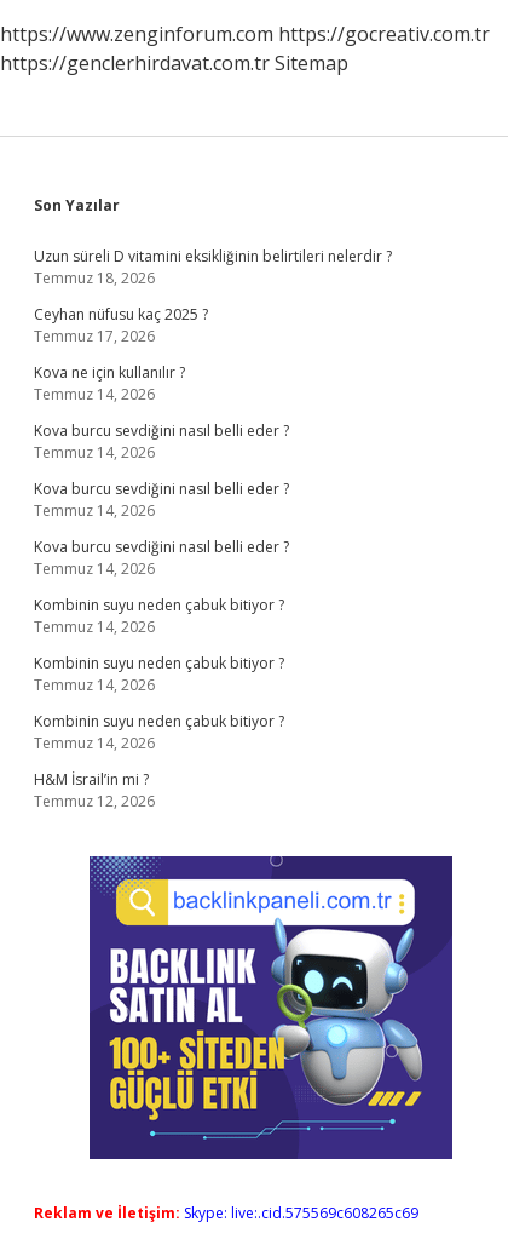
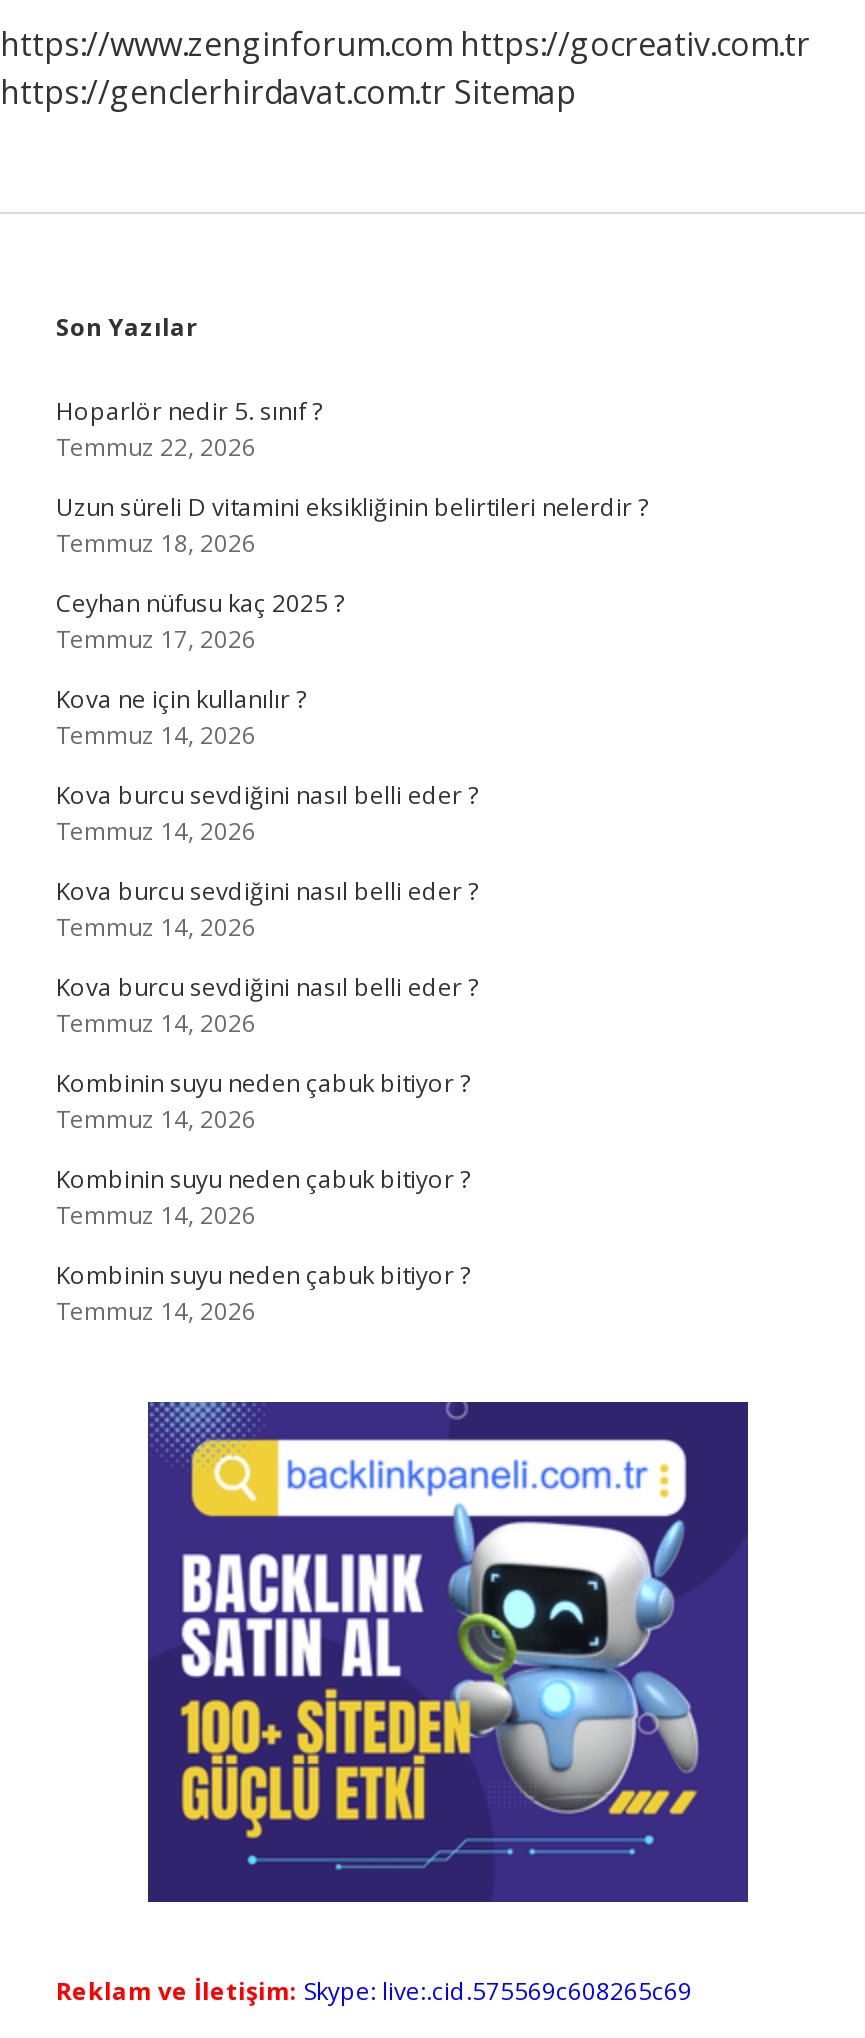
+ Hoparlör nedir 5. sınıf ?
+ Temmuz 22, 2026

moved down: Uzun süreli D vitamini eksikliğinin belirtileri nelerdir ? | Temmuz 18, 2026 | Ceyhan nüfusu kaç 2025 ? | ... | Kombinin suyu neden çabuk bitiyor ? | Temmuz 14, 2026

- H&M İsrail’in mi ?
- Temmuz 12, 2026
